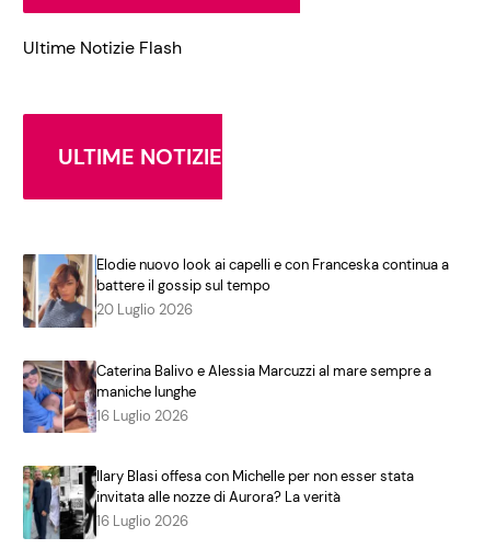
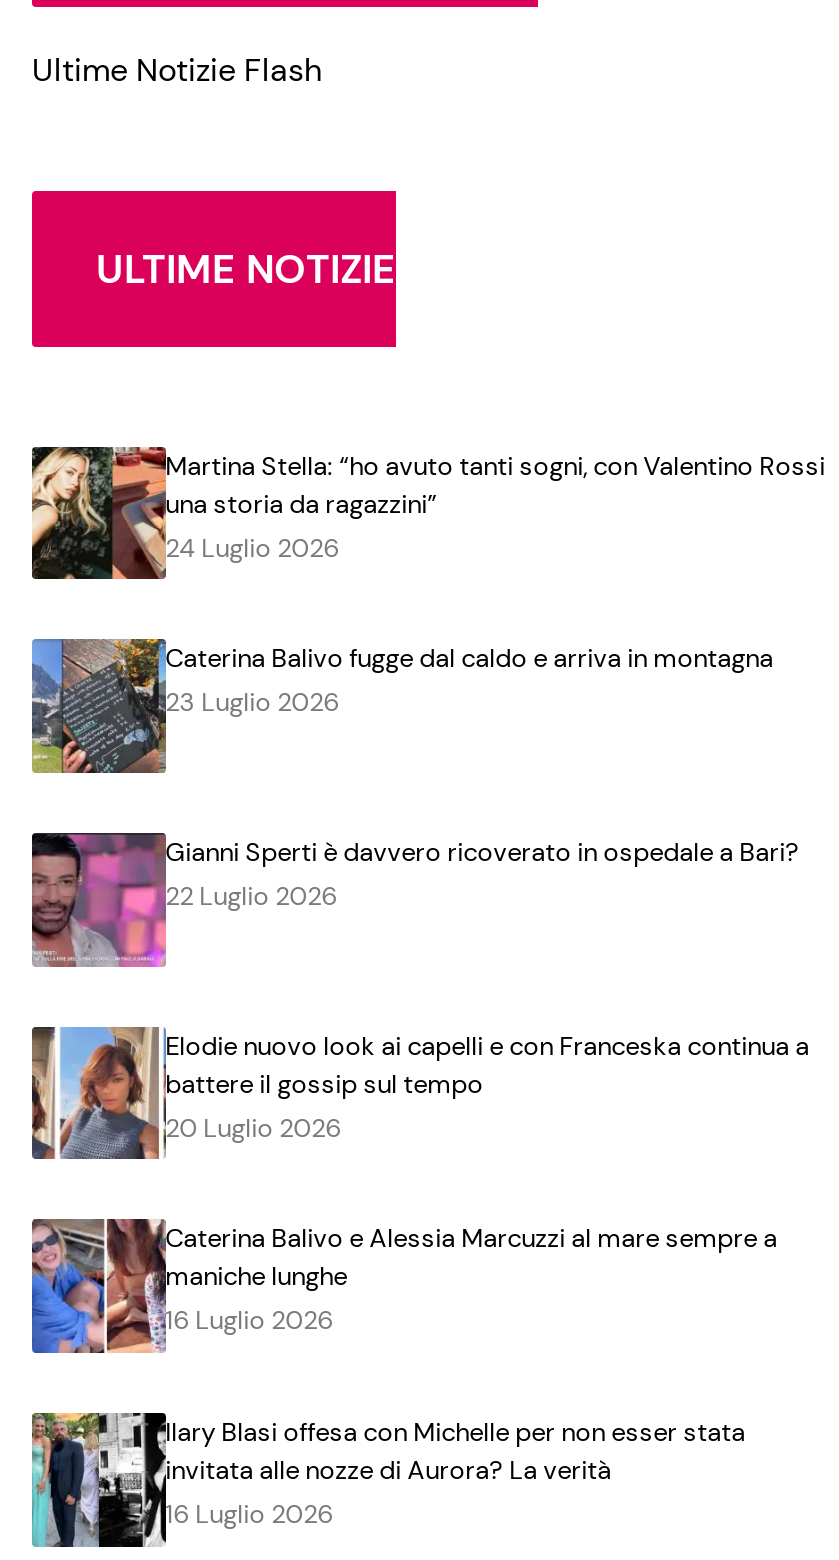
+ [image]
+ Gianni Sperti è davvero ricoverato in ospedale a Bari?
+ 22 Luglio 2026

+ [image]

+ [image]
+ Martina Stella: “ho avuto tanti sogni, con Valentino Rossi
+ una storia da ragazzini”
+ 24 Luglio 2026
+ Caterina Balivo fugge dal caldo e arriva in montagna
+ 23 Luglio 2026
